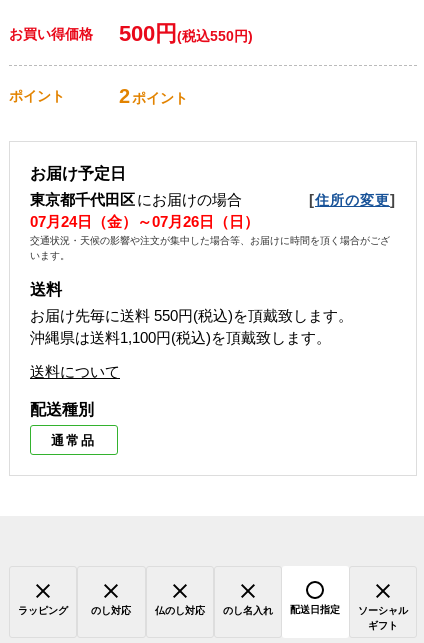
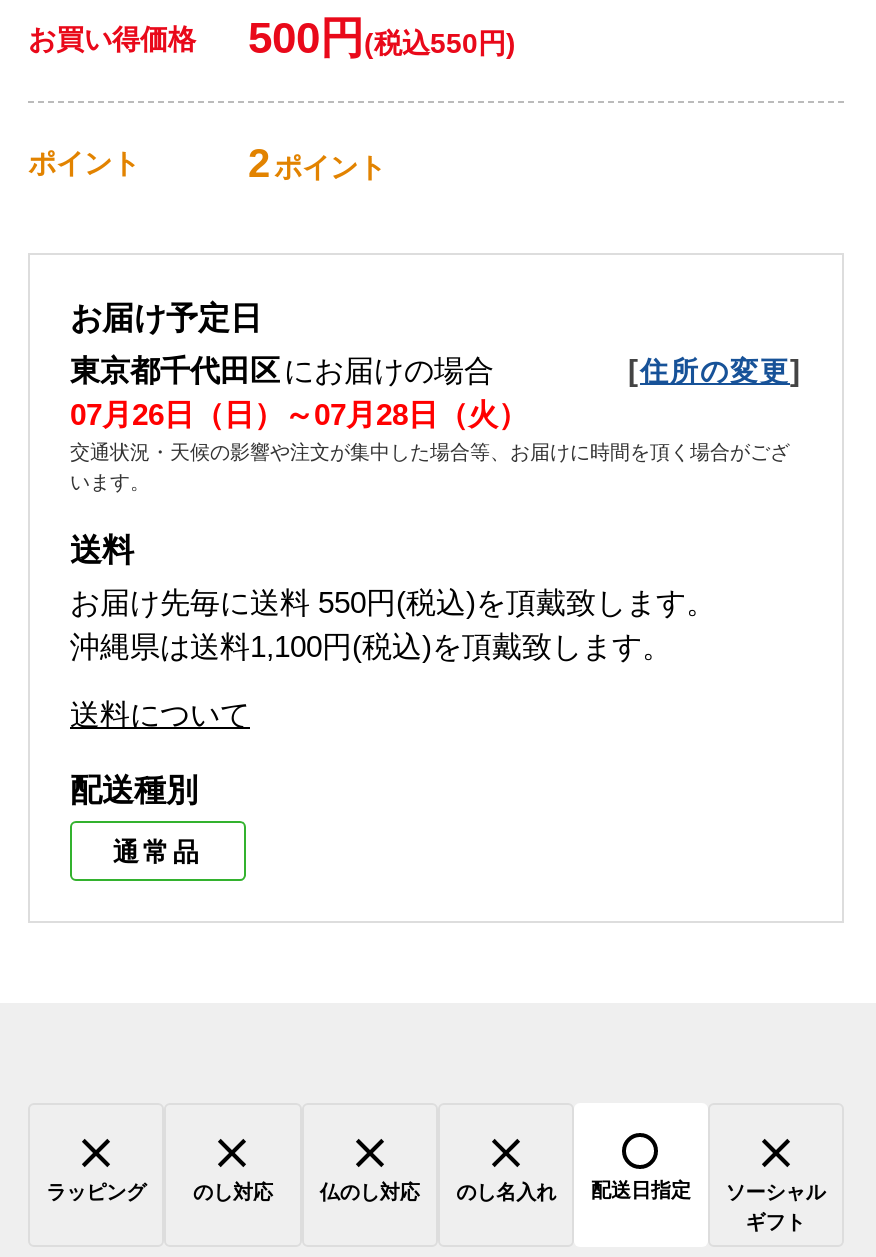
- 07月24日（金）～07月26日（日）
+ 07月26日（日）～07月28日（火）
